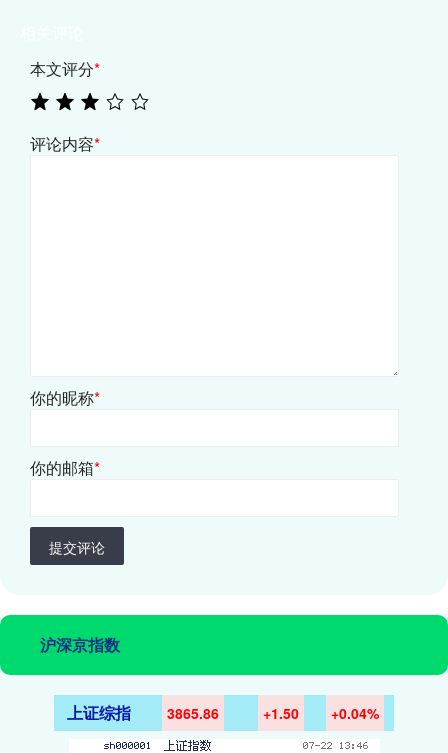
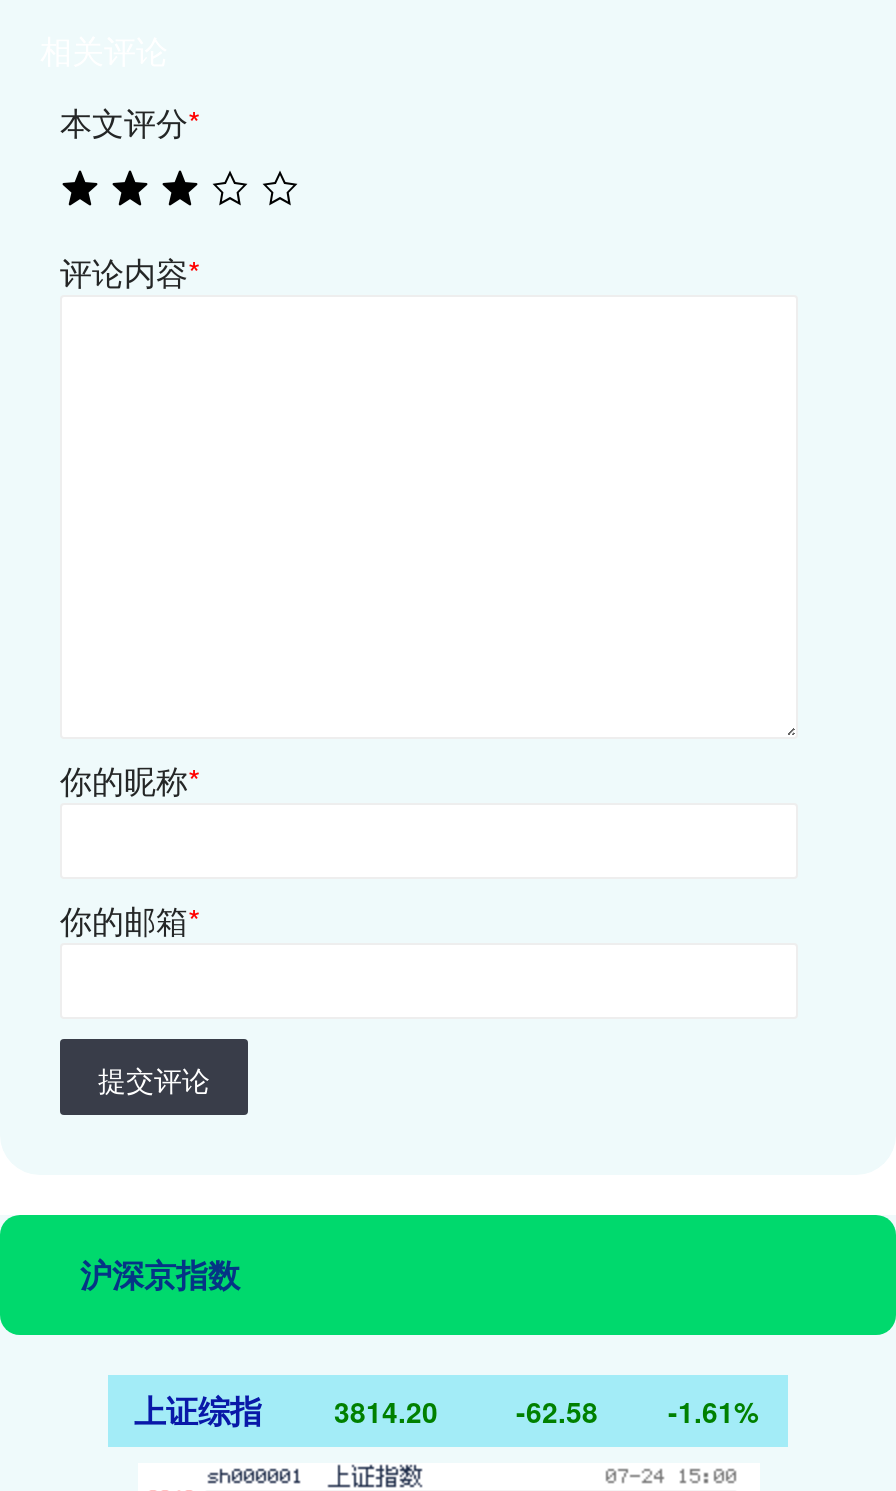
- 3865.86
+ 3814.20

- +1.50
+ -62.58

- +0.04%
+ -1.61%
